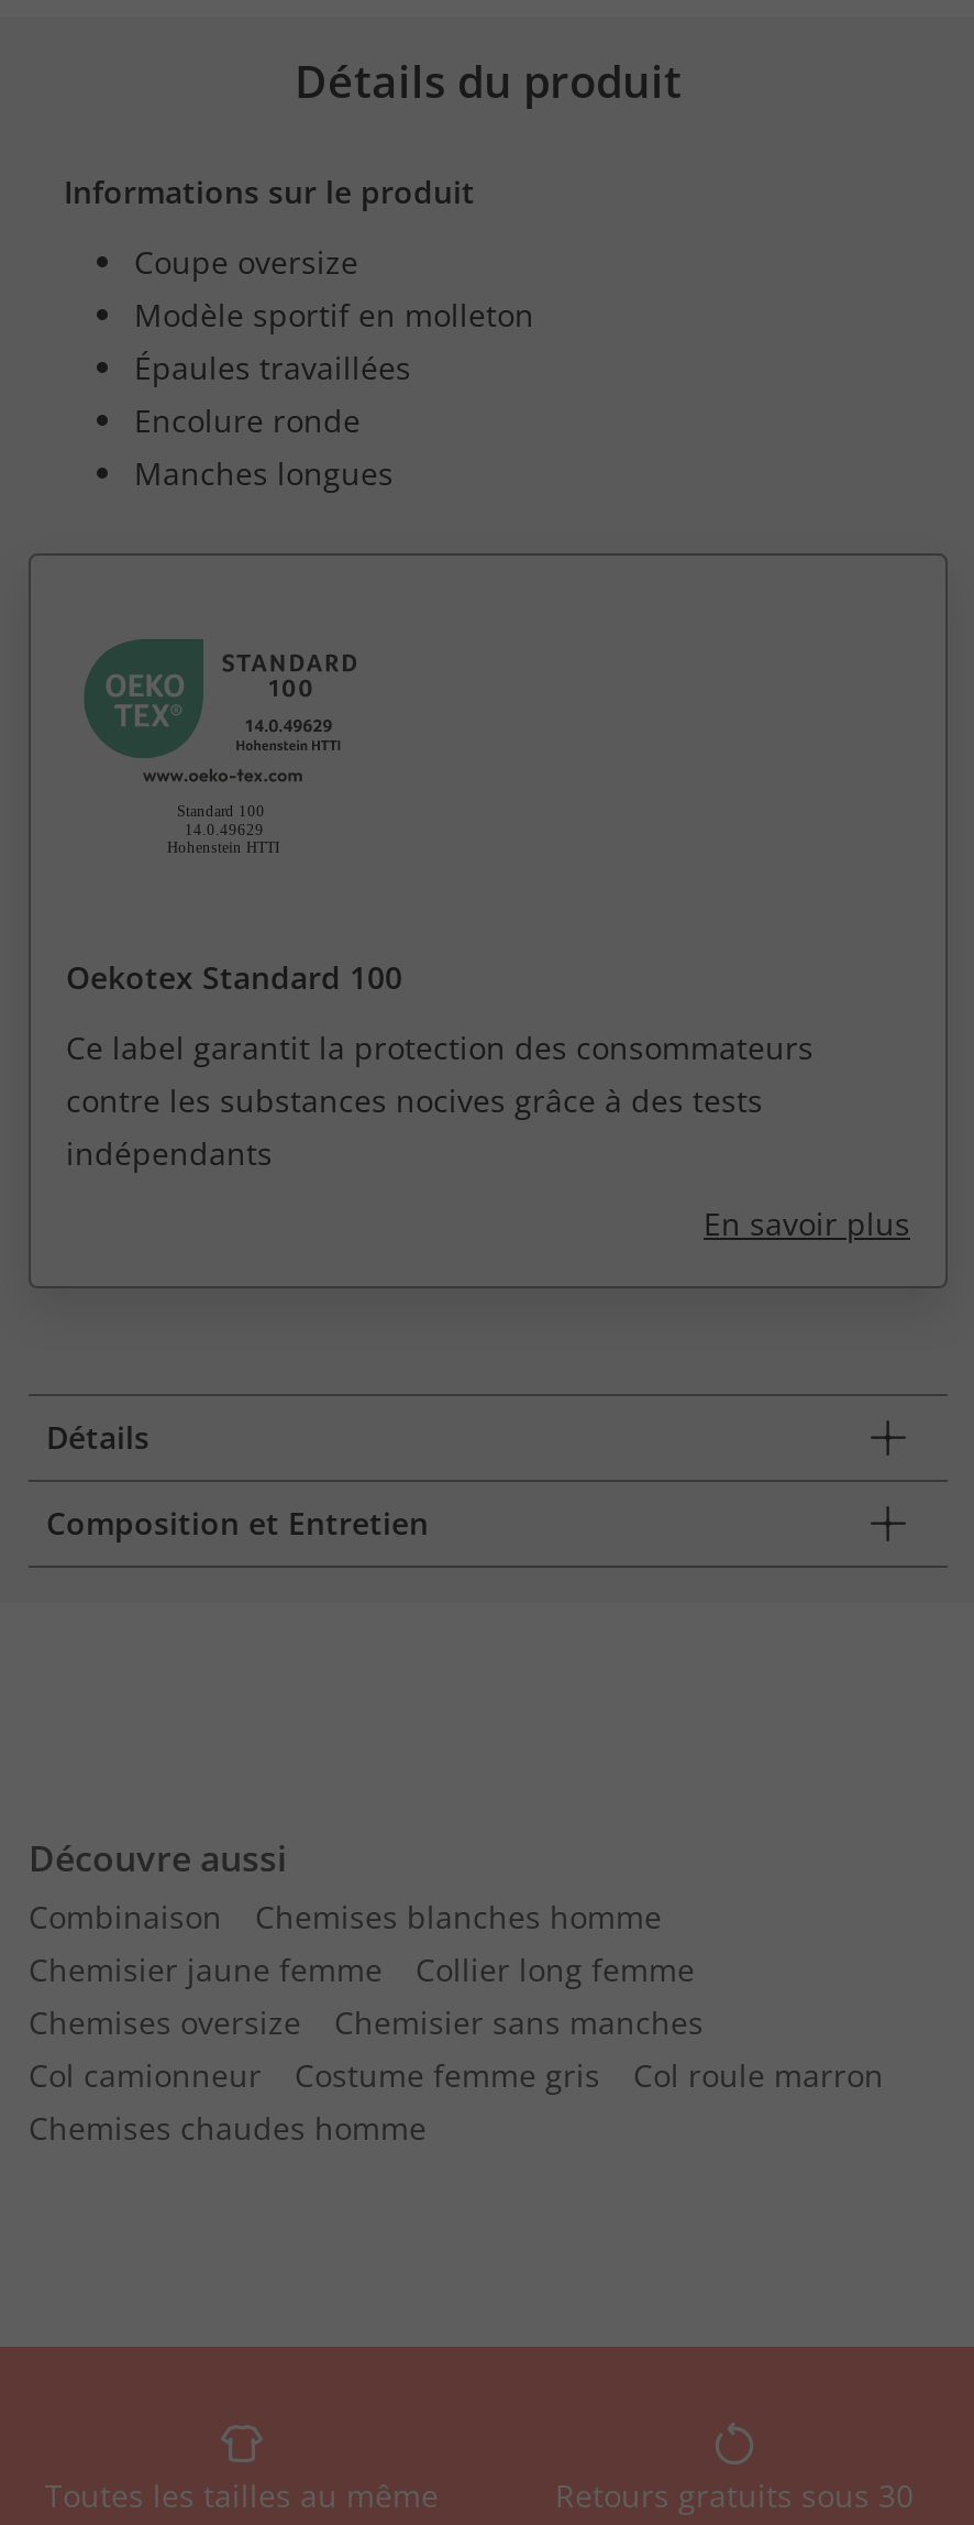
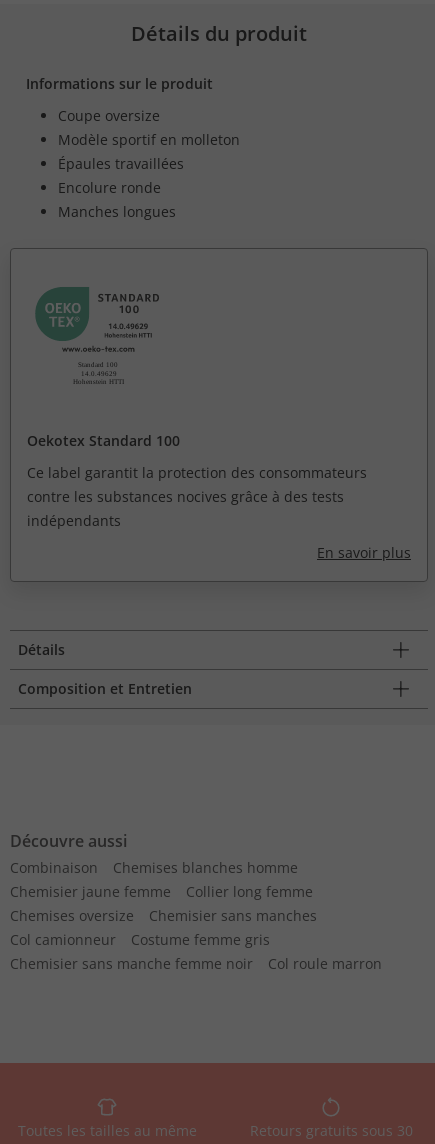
moved down: Col roule marron

+ Chemisier sans manche femme noir

- Chemises chaudes homme
